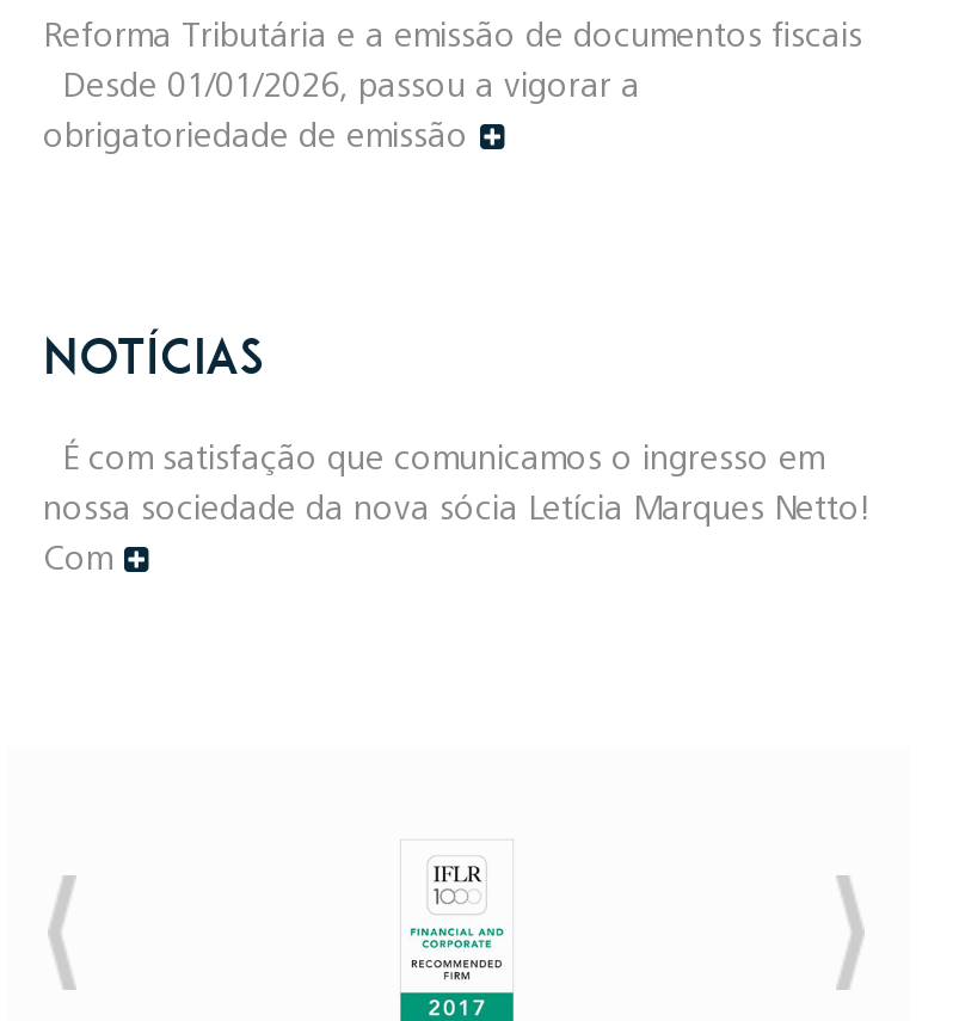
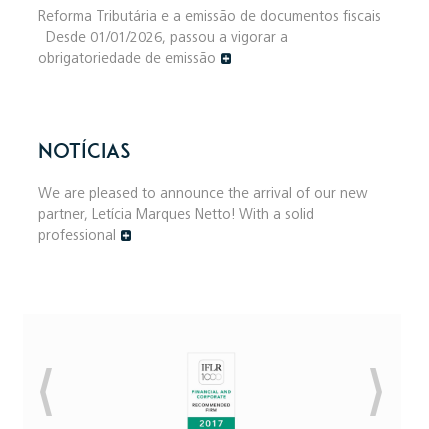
- É com satisfação que comunicamos o ingresso em
- nossa sociedade da nova sócia Letícia Marques Netto!
- Com
+ We are pleased to announce the arrival of our new
+ partner, Letícia Marques Netto! With a solid
+ professional
